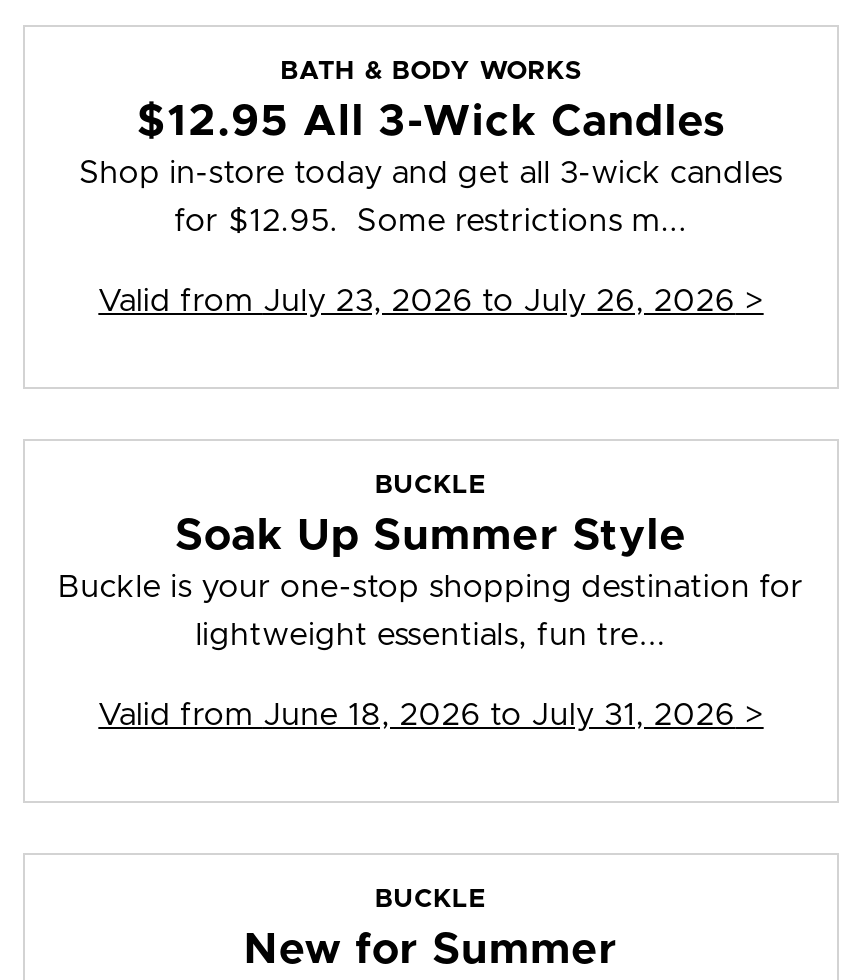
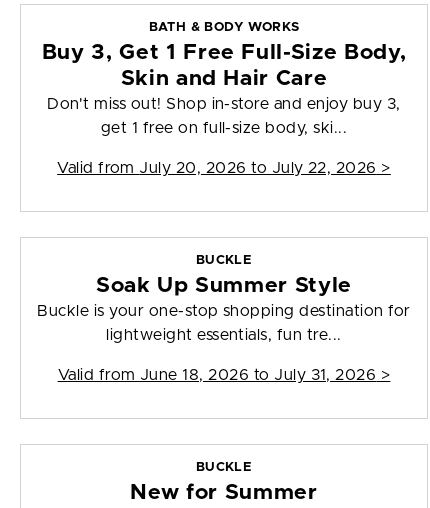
- $12.95 All 3-Wick Candles
- Shop in-store today and get all 3-wick candles
+ Buy 3, Get 1 Free Full-Size Body,
+ Skin and Hair Care
+ Don't miss out! Shop in-store and enjoy buy 3,

- for $12.95. Some restrictions m...
+ get 1 free on full-size body, ski...

- Valid from July 23, 2026 to July 26, 2026 >
+ Valid from July 20, 2026 to July 22, 2026 >
